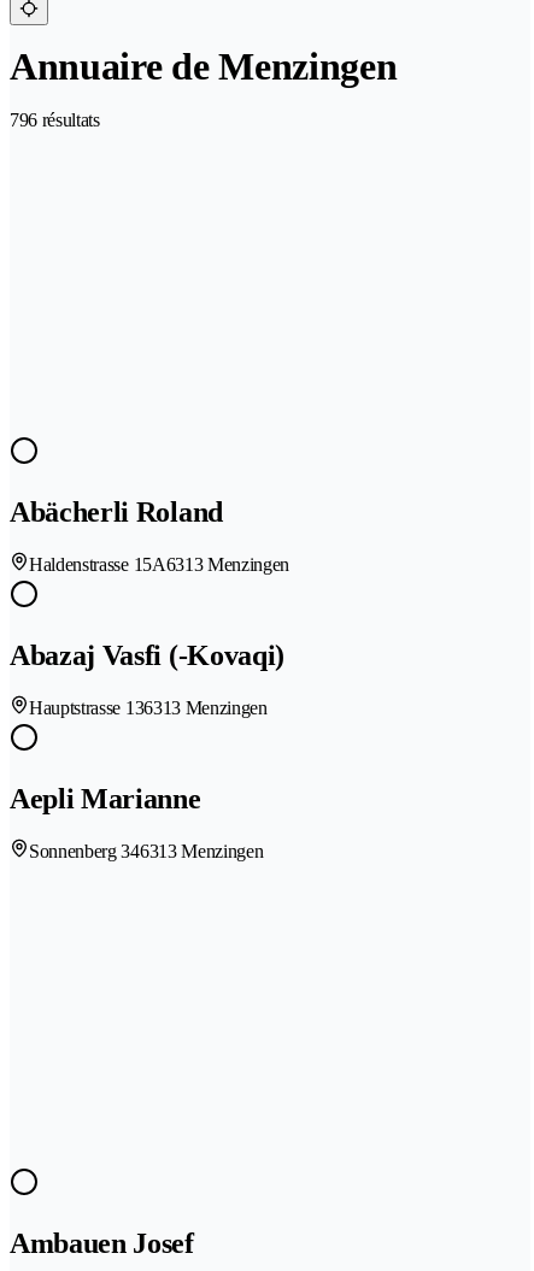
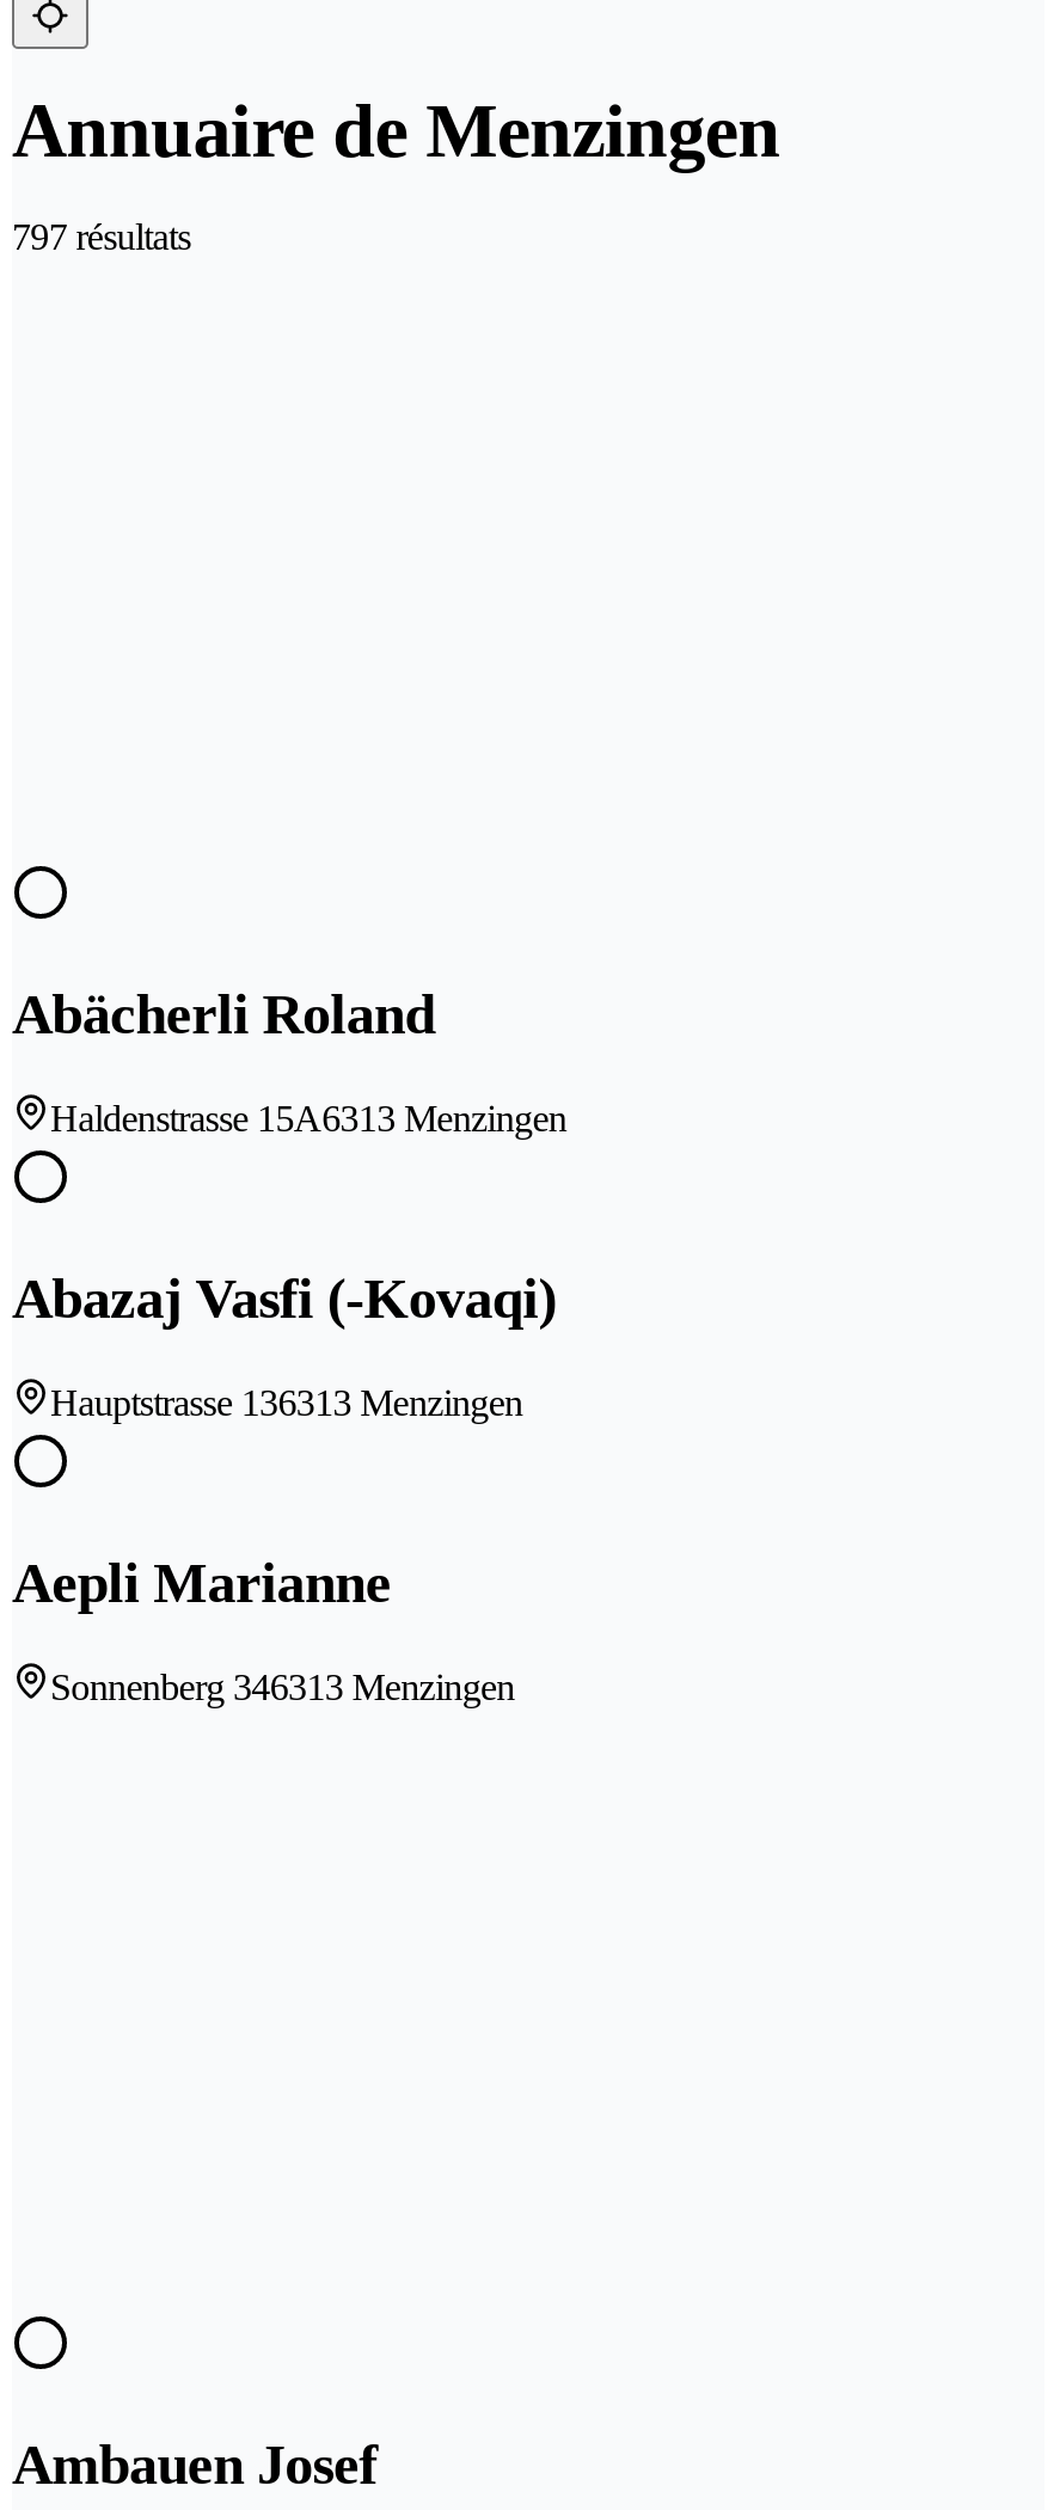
- 796 résultats
+ 797 résultats
